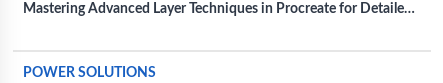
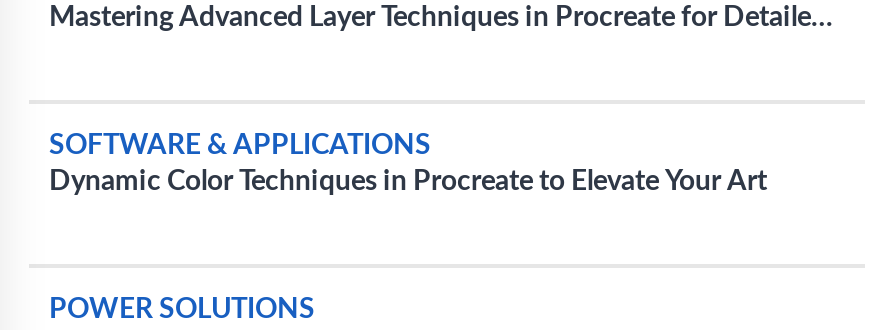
+ SOFTWARE & APPLICATIONS
+ Dynamic Color Techniques in Procreate to Elevate Your Art
